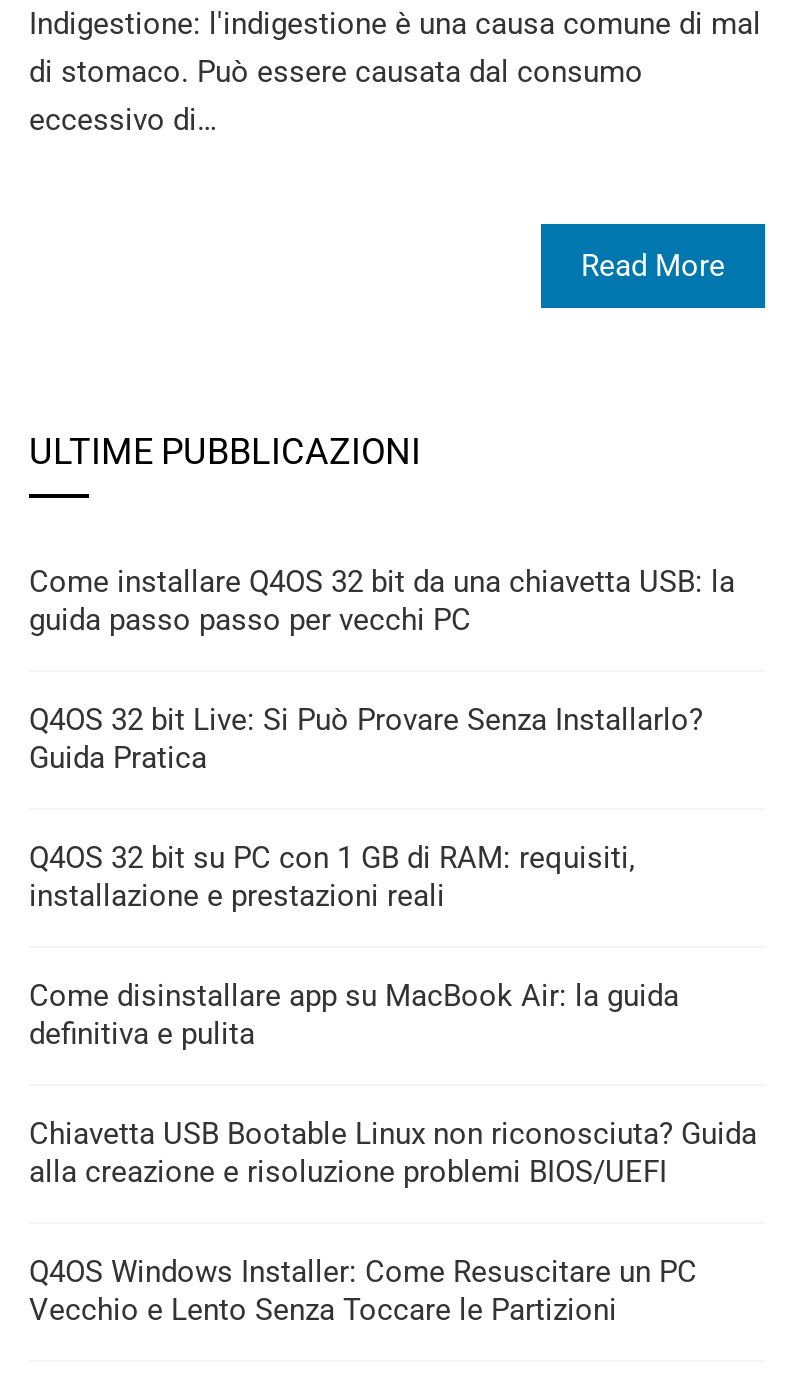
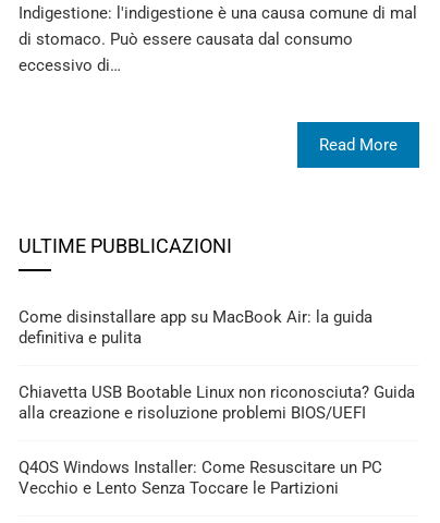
- Come installare Q4OS 32 bit da una chiavetta USB: la
- guida passo passo per vecchi PC
- Q4OS 32 bit Live: Si Può Provare Senza Installarlo?
- Guida Pratica
- Q4OS 32 bit su PC con 1 GB di RAM: requisiti,
- installazione e prestazioni reali
